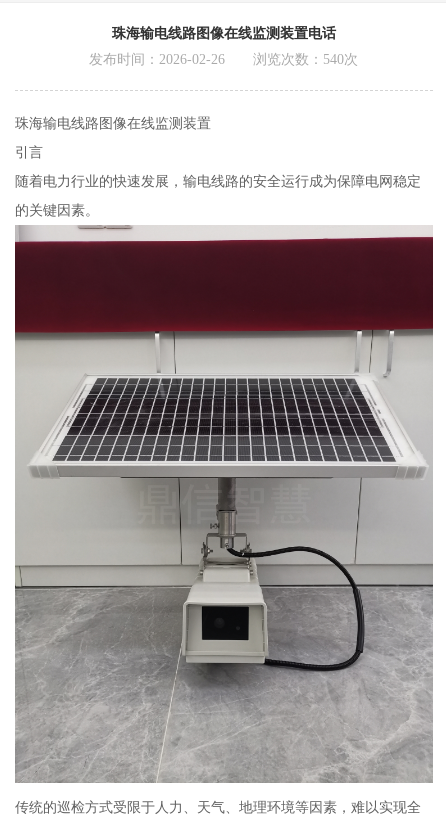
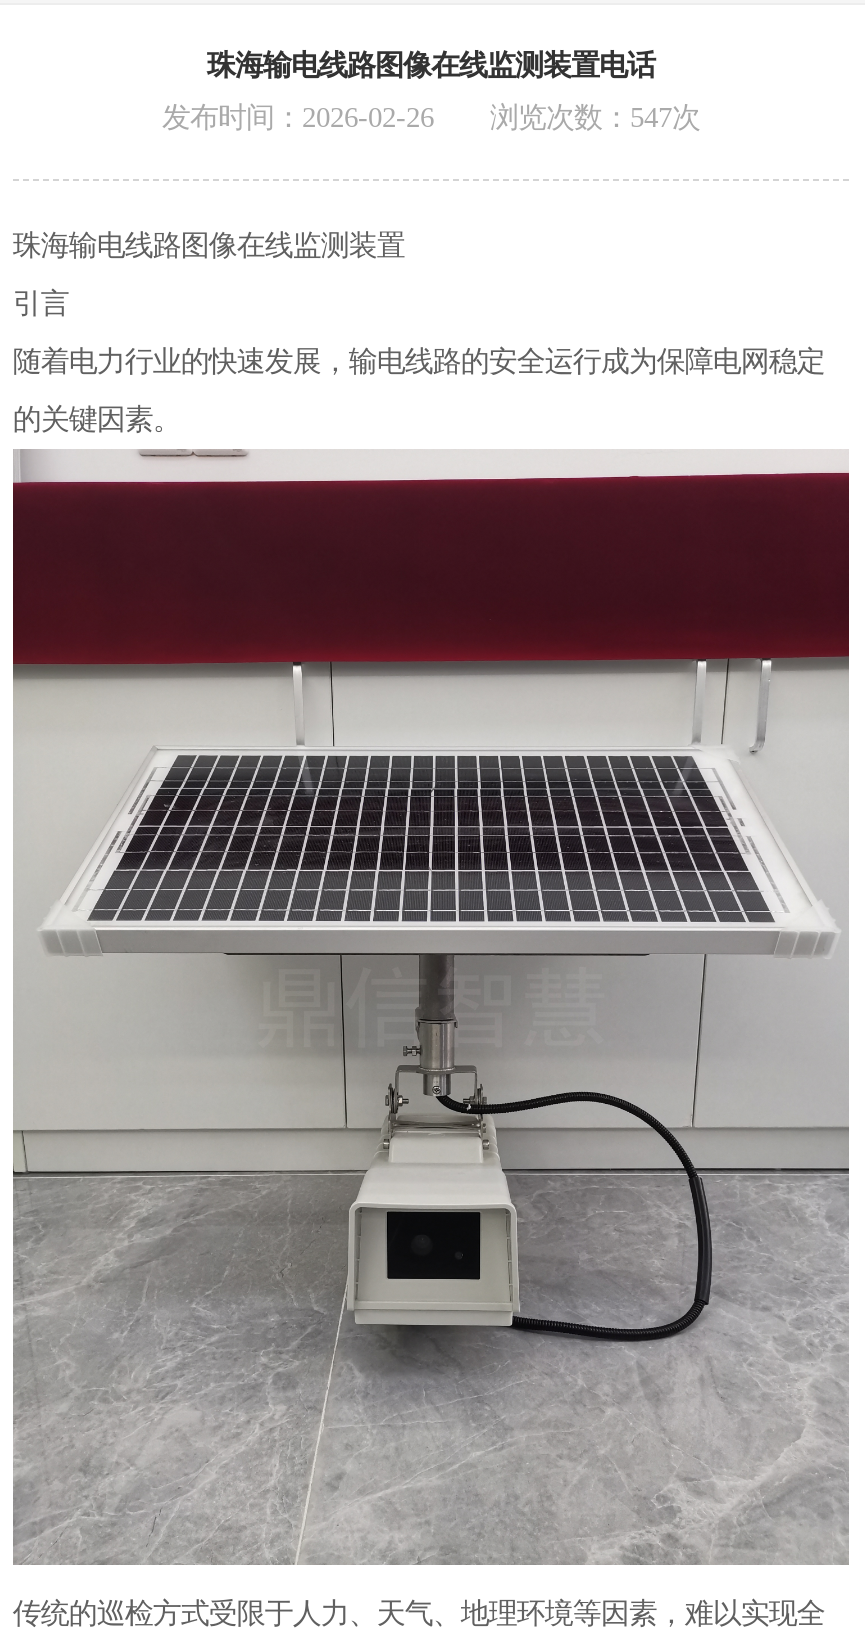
- 发布时间：2026-02-26 浏览次数：540次
+ 发布时间：2026-02-26 浏览次数：547次
